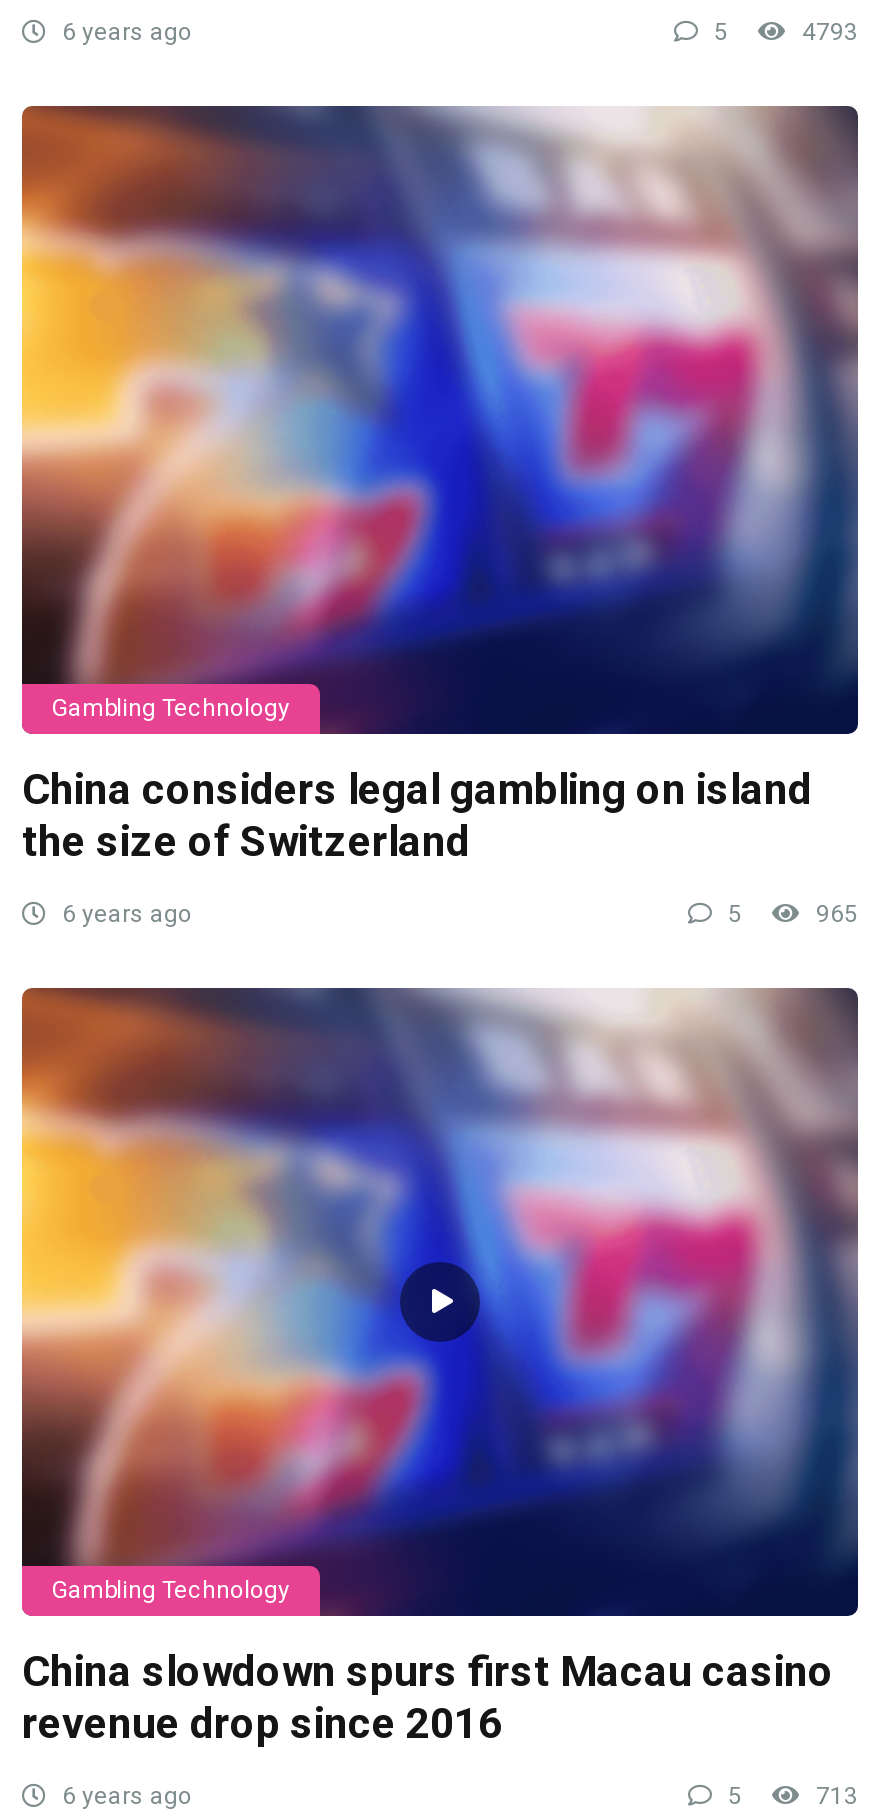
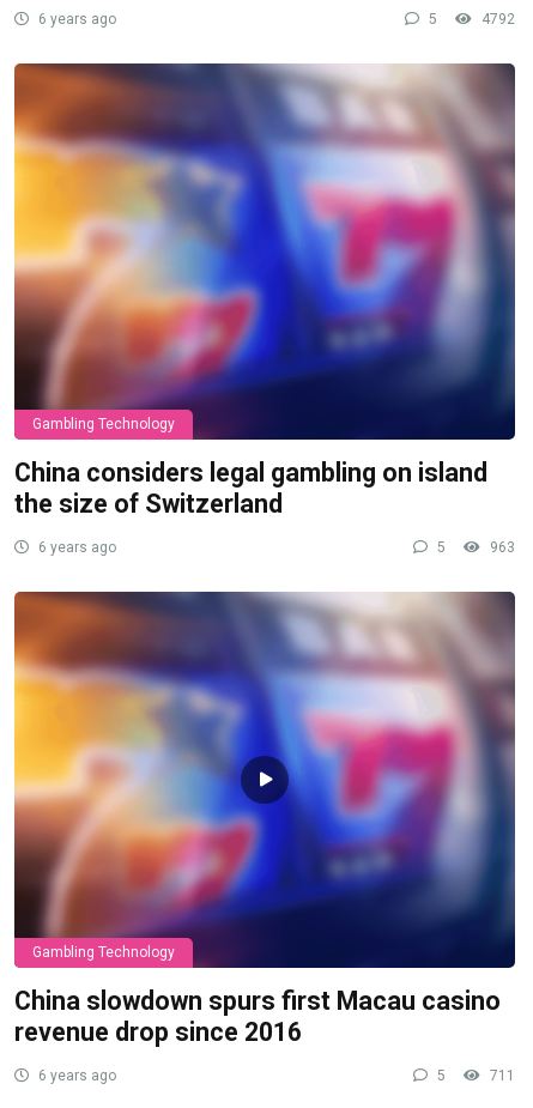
- 4793
+ 4792

- 965
+ 963

- 713
+ 711
